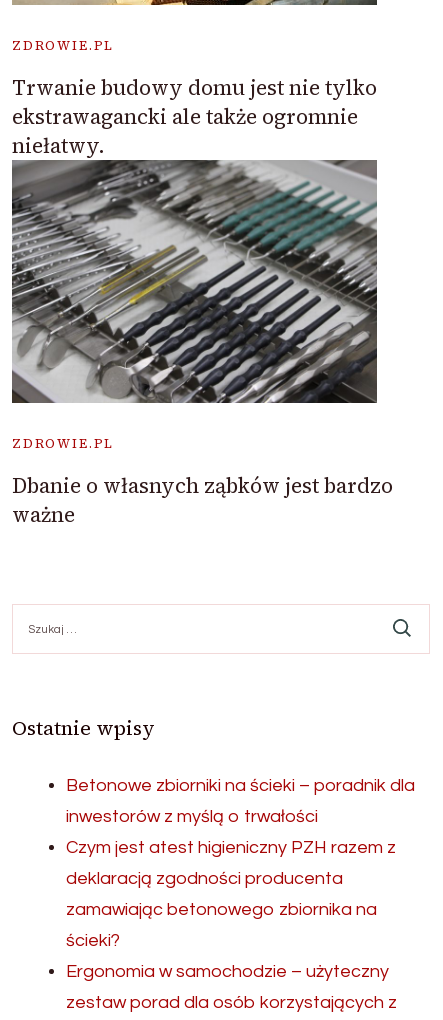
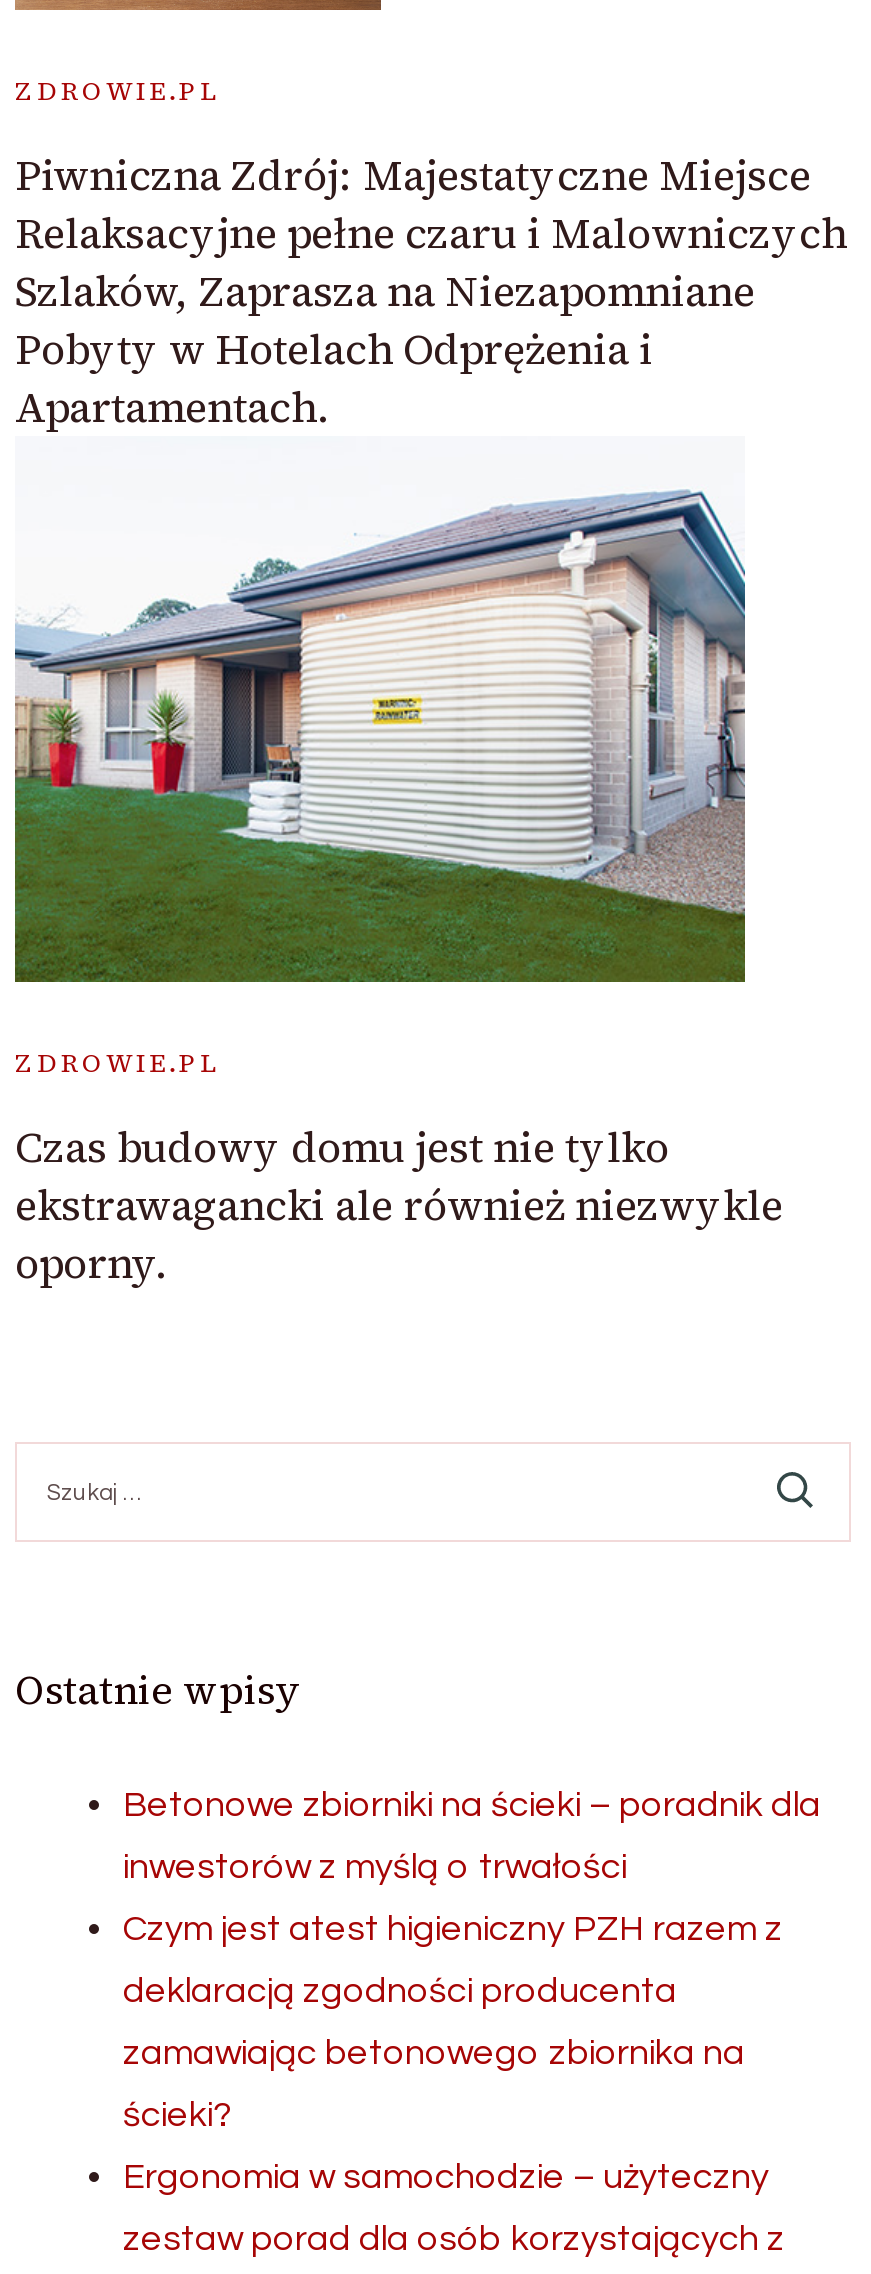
- Trwanie budowy domu jest nie tylko
- ekstrawagancki ale także ogromnie
- niełatwy.
+ Piwniczna Zdrój: Majestatyczne Miejsce
+ Relaksacyjne pełne czaru i Malowniczych
+ Szlaków, Zaprasza na Niezapomniane
+ Pobyty w Hotelach Odprężenia i
+ Apartamentach.

- [image]
+ [image]

- Dbanie o własnych ząbków jest bardzo
- ważne
+ Czas budowy domu jest nie tylko
+ ekstrawagancki ale również niezwykle
+ oporny.
